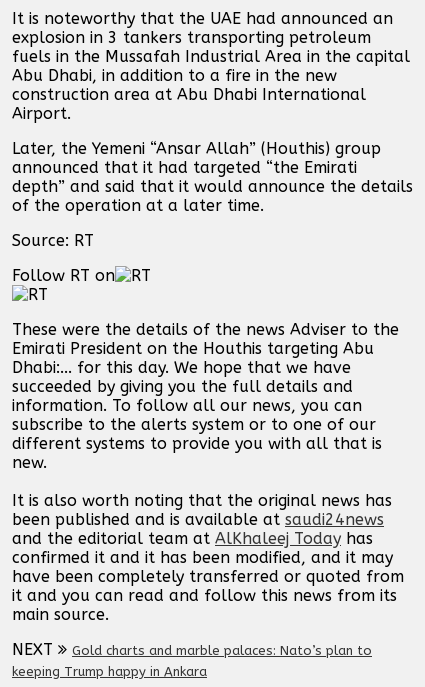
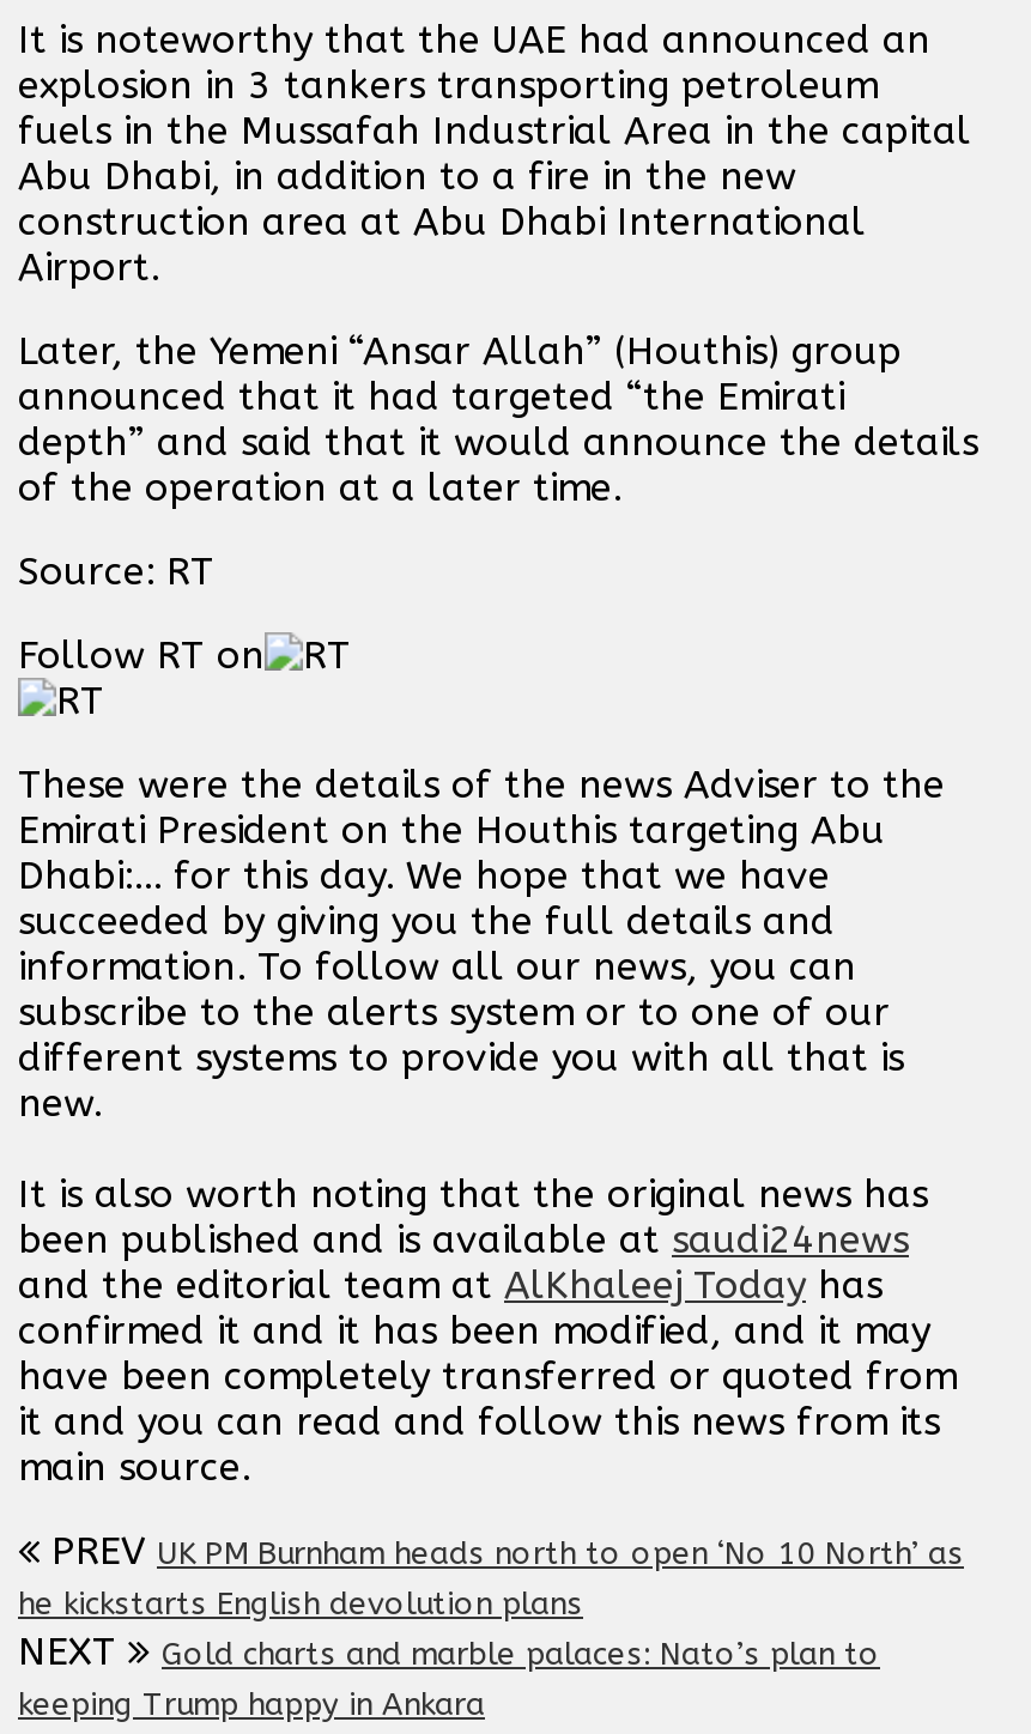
+ PREV UK PM Burnham heads north to open ‘No 10 North’ as
+ he kickstarts English devolution plans
